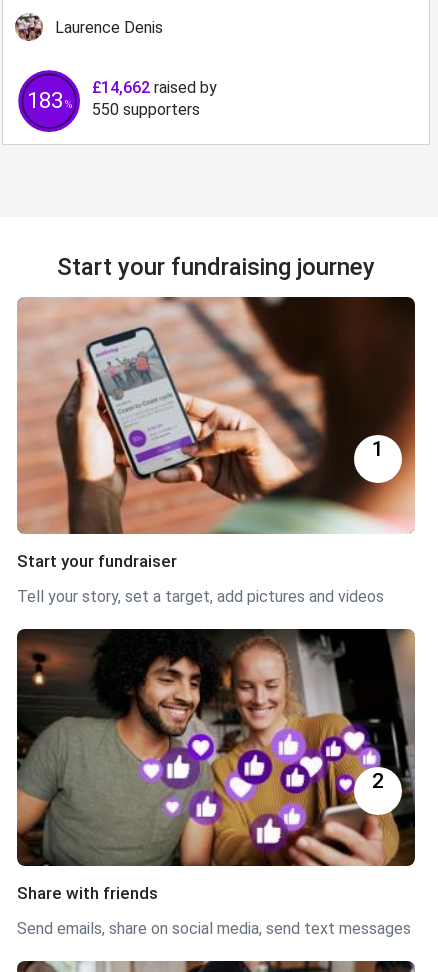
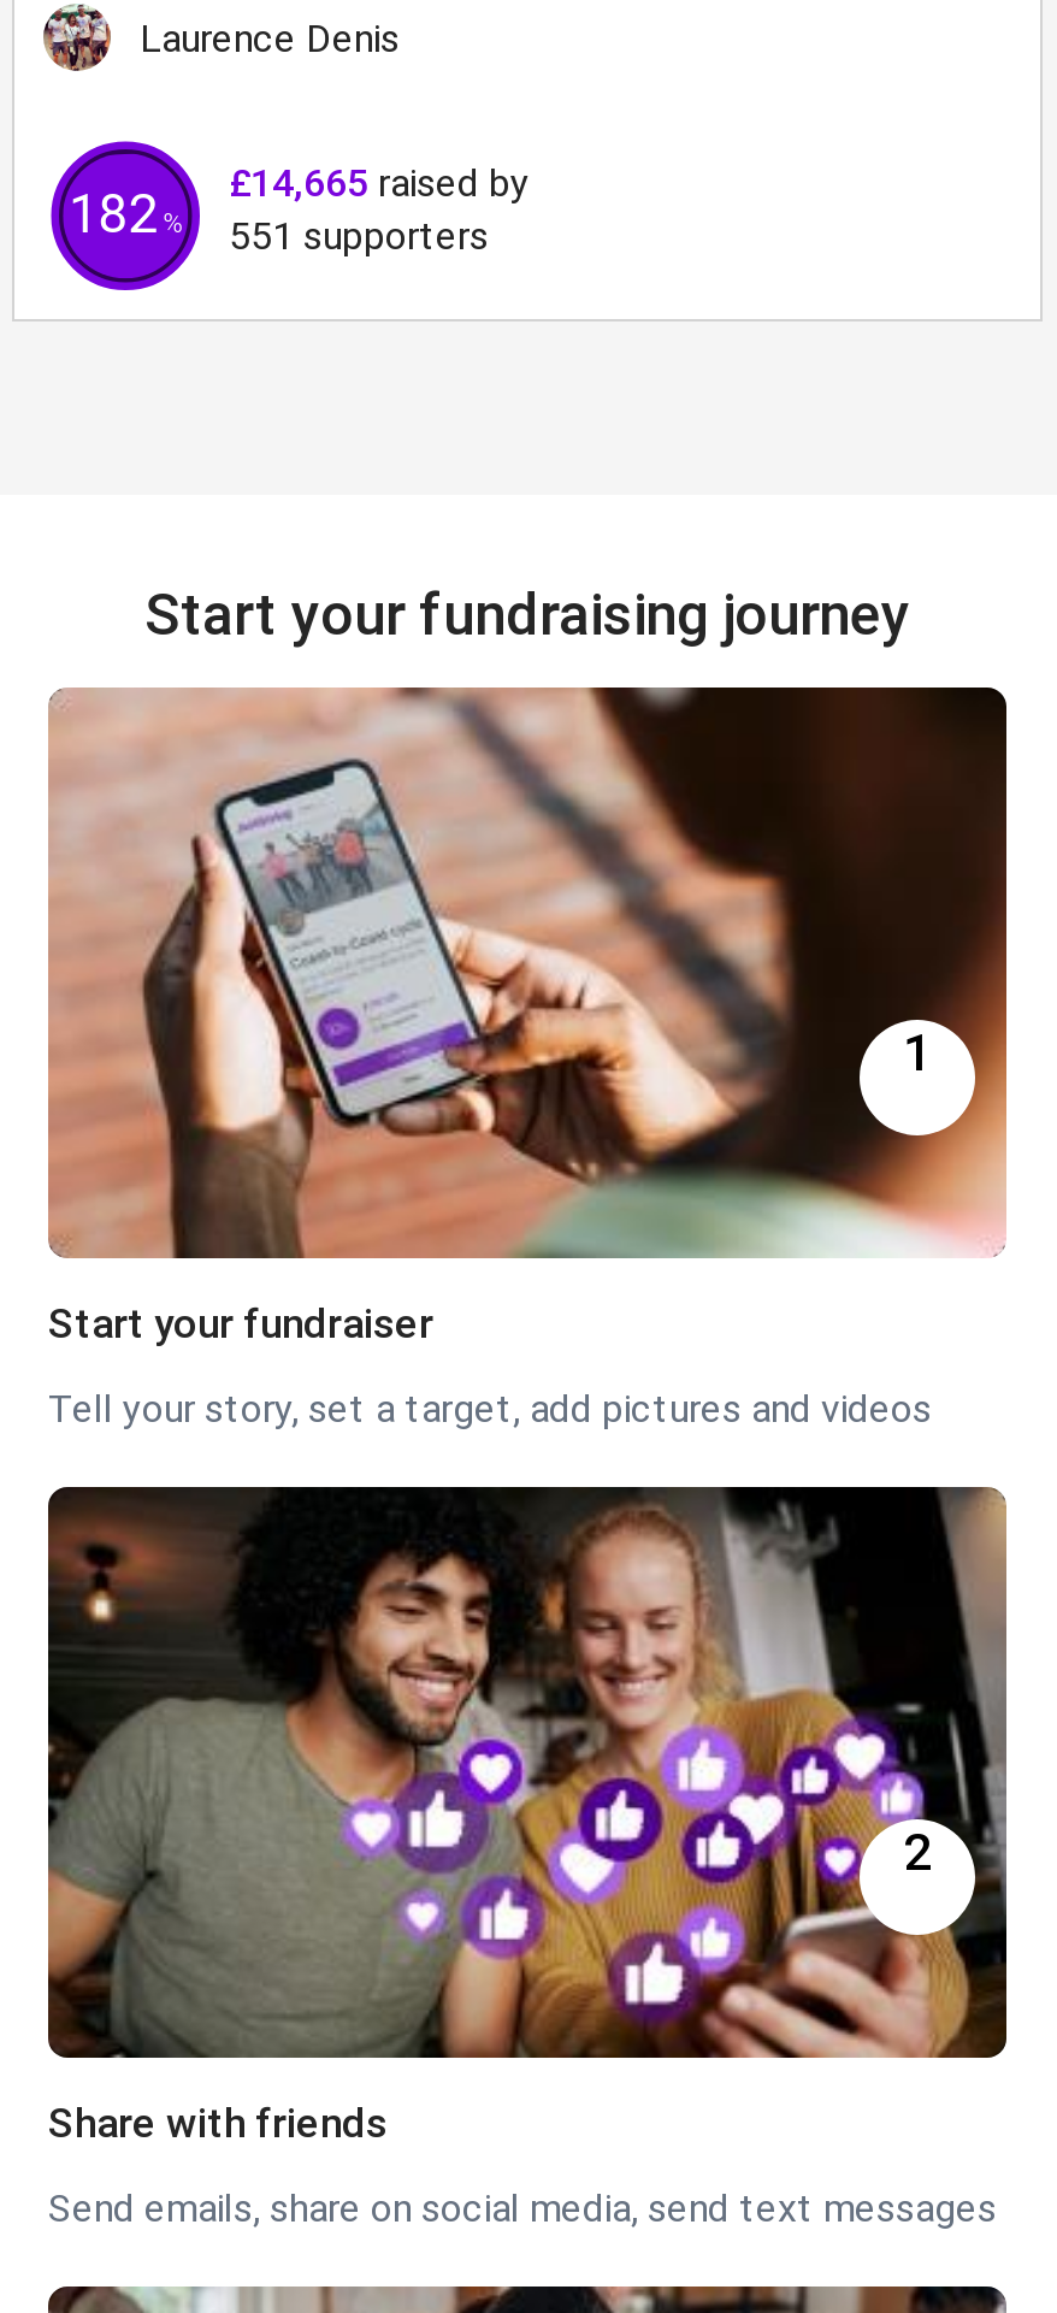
- £14,662 raised by
+ £14,665 raised by

- 550 supporters
+ 551 supporters
